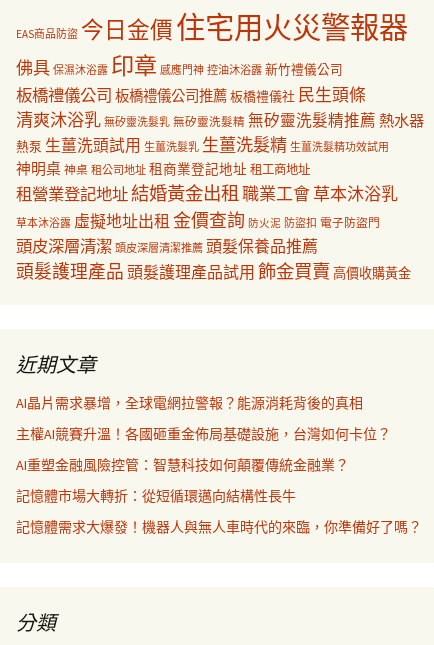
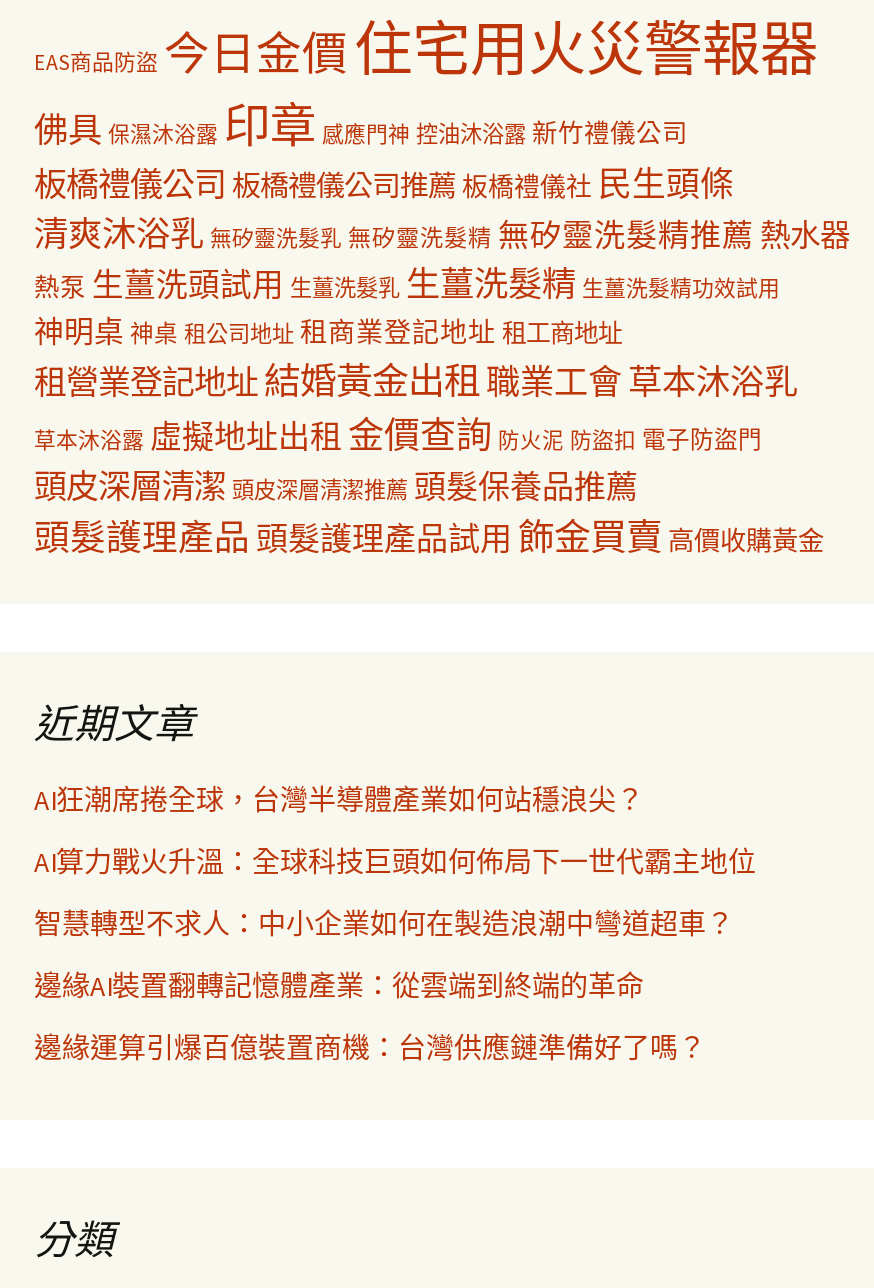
- AI晶片需求暴增，全球電網拉警報？能源消耗背後的真相
+ AI狂潮席捲全球，台灣半導體產業如何站穩浪尖？

- 主權AI競賽升溫！各國砸重金佈局基礎設施，台灣如何卡位？
+ AI算力戰火升溫：全球科技巨頭如何佈局下一世代霸主地位

- AI重塑金融風險控管：智慧科技如何顛覆傳統金融業？
+ 智慧轉型不求人：中小企業如何在製造浪潮中彎道超車？

- 記憶體市場大轉折：從短循環邁向結構性長牛
+ 邊緣AI裝置翻轉記憶體產業：從雲端到終端的革命

- 記憶體需求大爆發！機器人與無人車時代的來臨，你準備好了嗎？
+ 邊緣運算引爆百億裝置商機：台灣供應鏈準備好了嗎？
